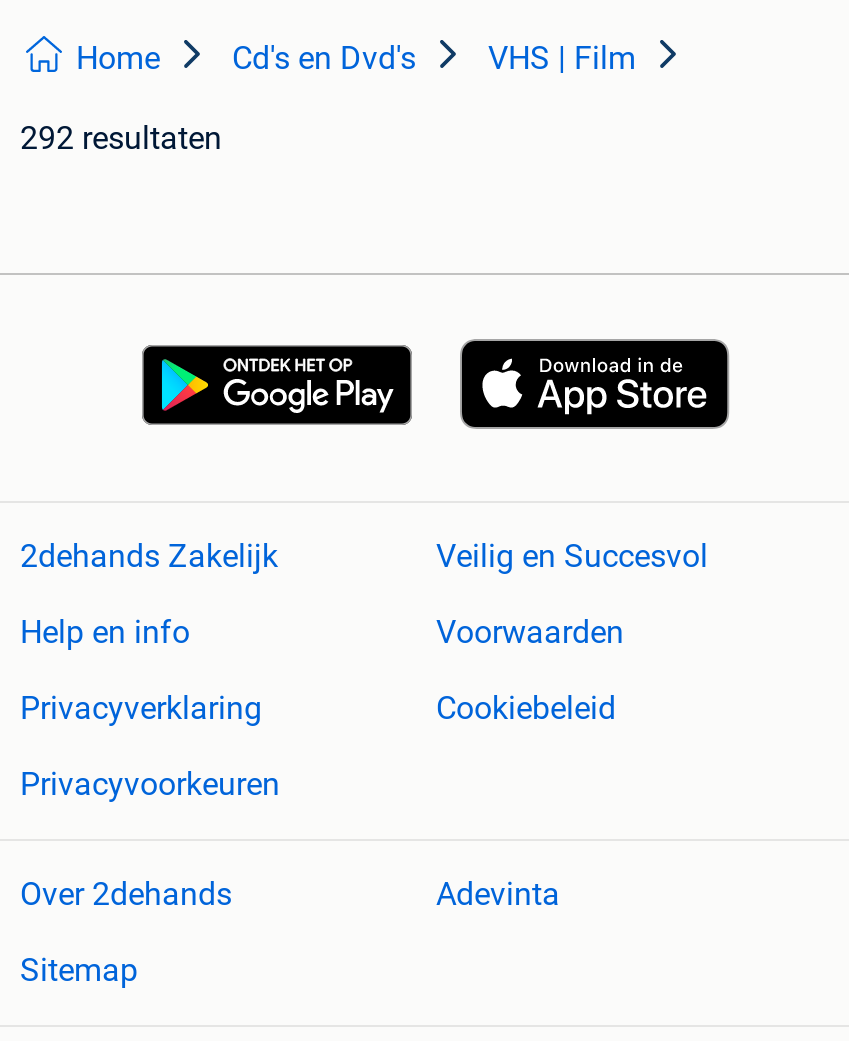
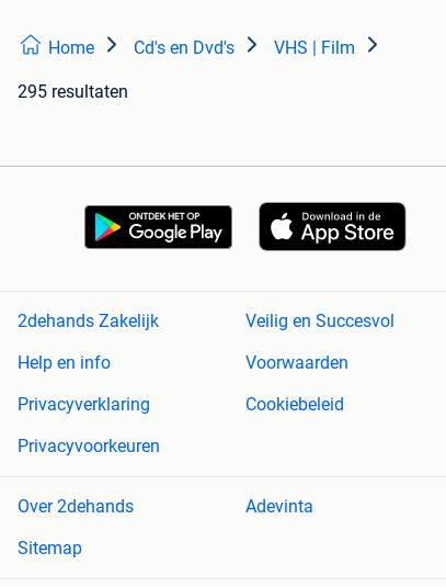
- 292 resultaten
+ 295 resultaten
